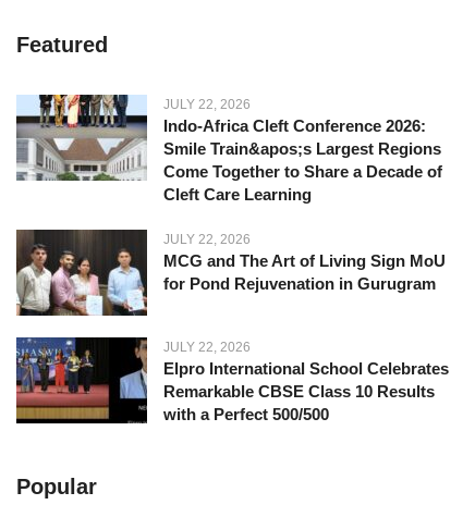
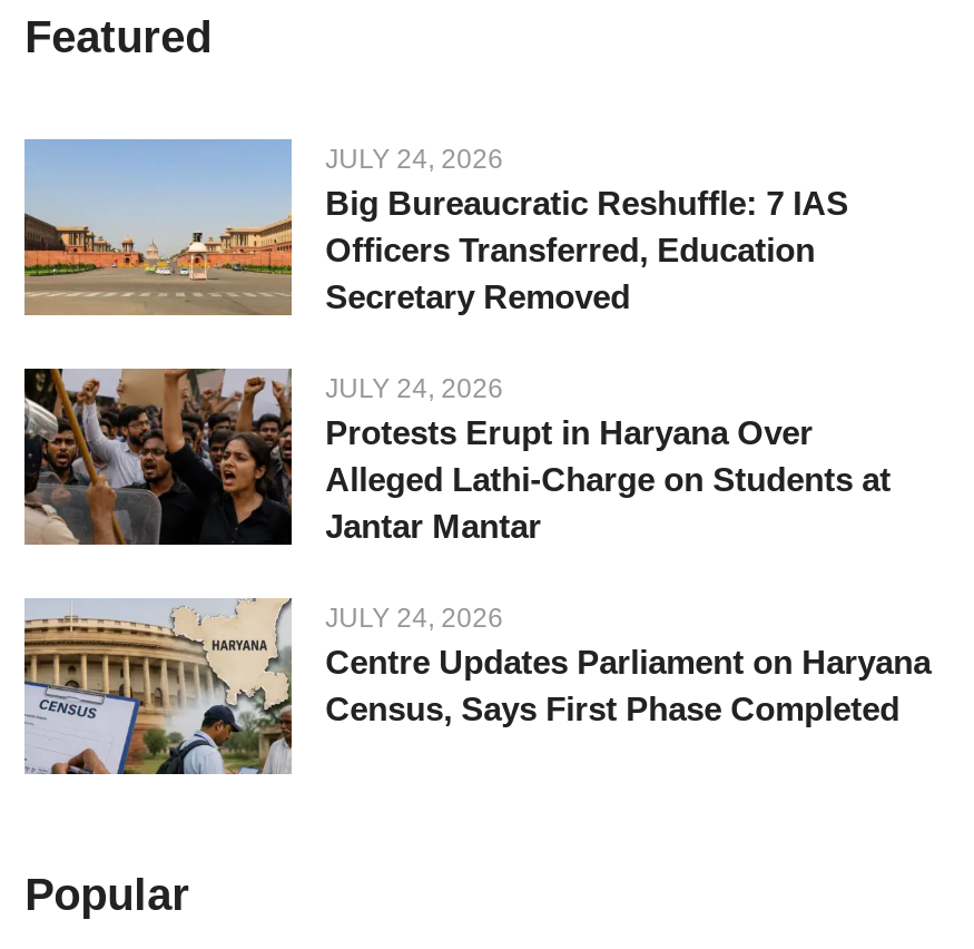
- [image]
- JULY 22, 2026
- Indo-Africa Cleft Conference 2026:
- Smile Train&apos;s Largest Regions
- Come Together to Share a Decade of
- Cleft Care Learning
+ [image]
+ JULY 24, 2026
+ Big Bureaucratic Reshuffle: 7 IAS
+ Officers Transferred, Education
+ Secretary Removed

- [image]
- JULY 22, 2026
- MCG and The Art of Living Sign MoU
- for Pond Rejuvenation in Gurugram
+ [image]
+ JULY 24, 2026
+ Protests Erupt in Haryana Over
+ Alleged Lathi-Charge on Students at
+ Jantar Mantar

- [image]
- JULY 22, 2026
- Elpro International School Celebrates
- Remarkable CBSE Class 10 Results
- with a Perfect 500/500
+ [image]
+ JULY 24, 2026
+ Centre Updates Parliament on Haryana
+ Census, Says First Phase Completed
